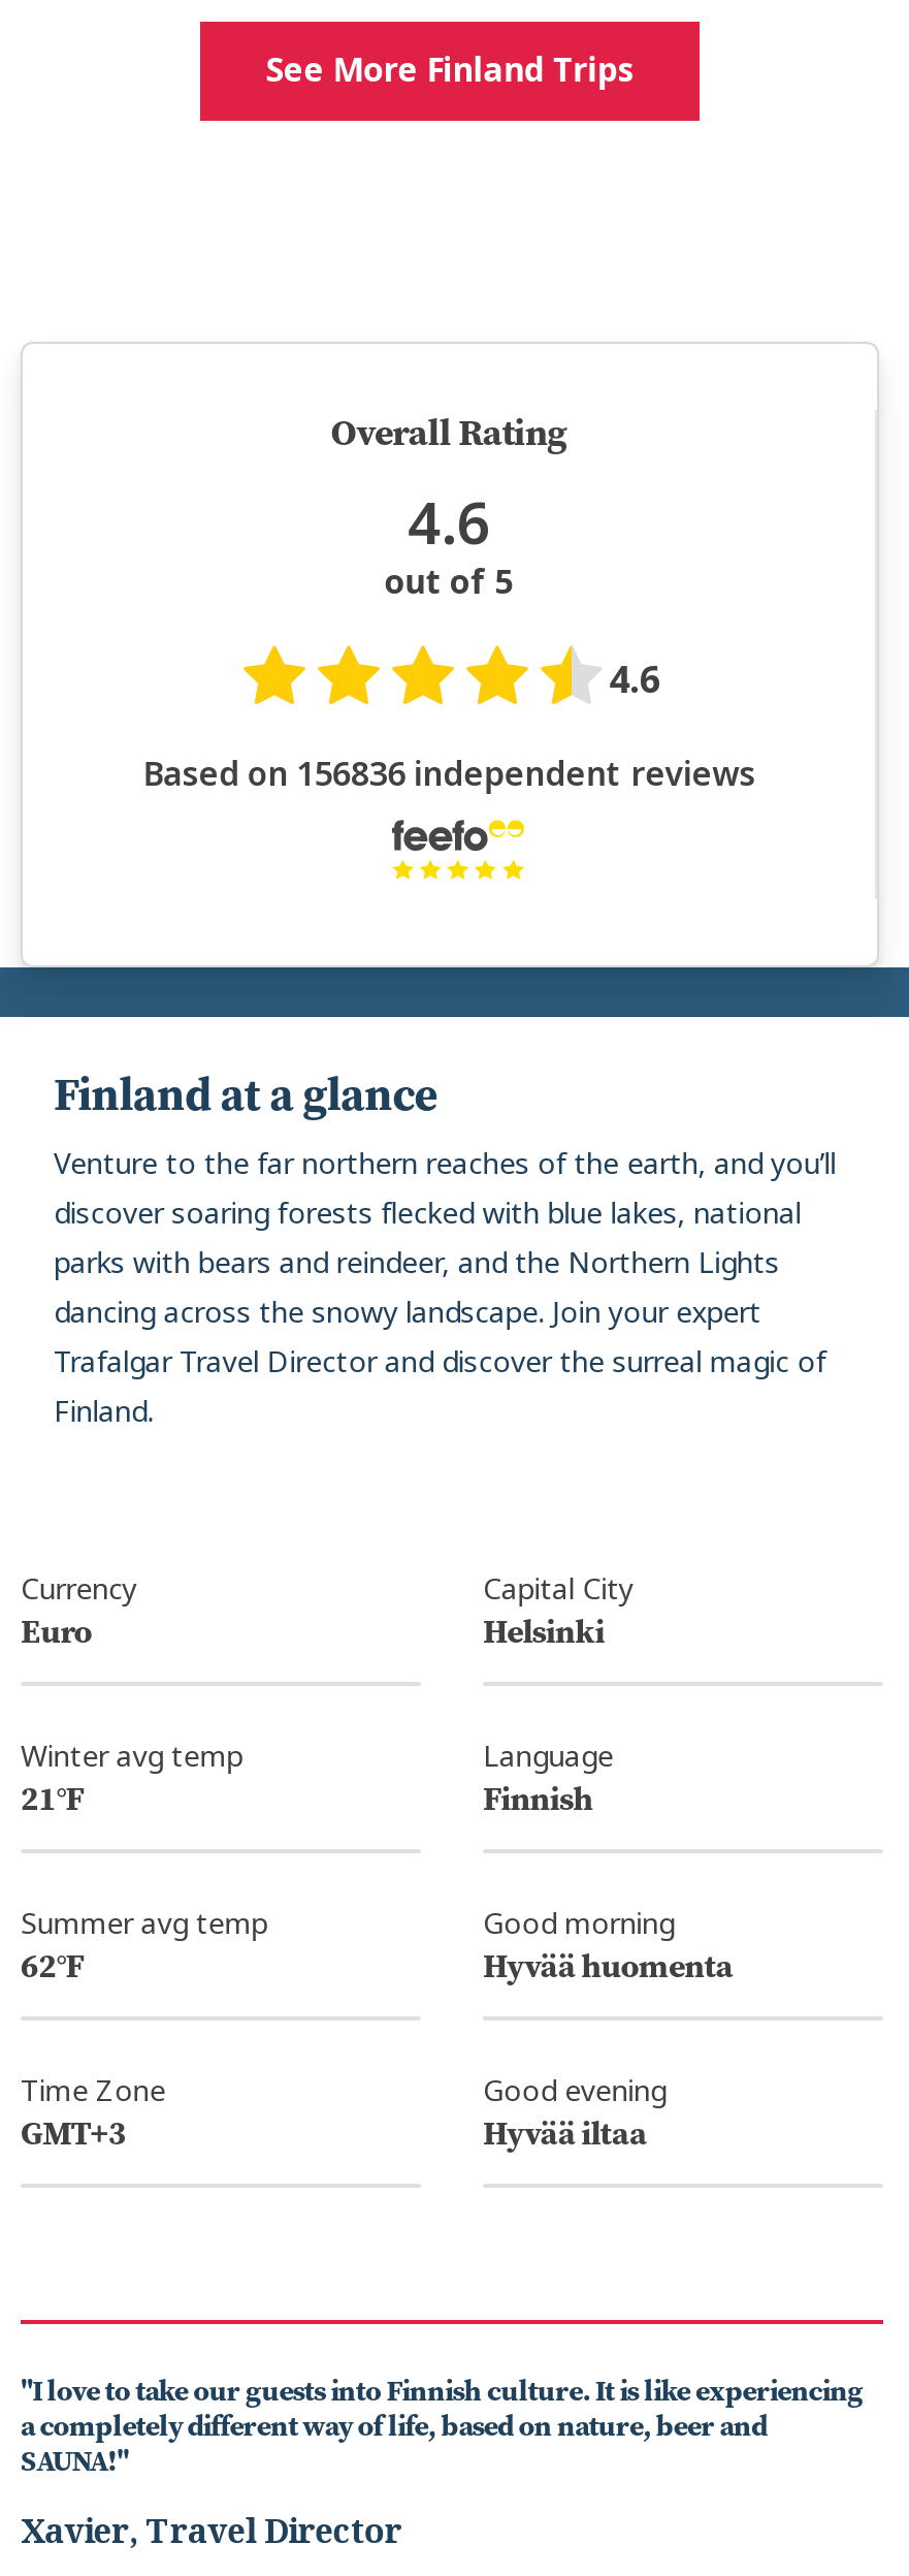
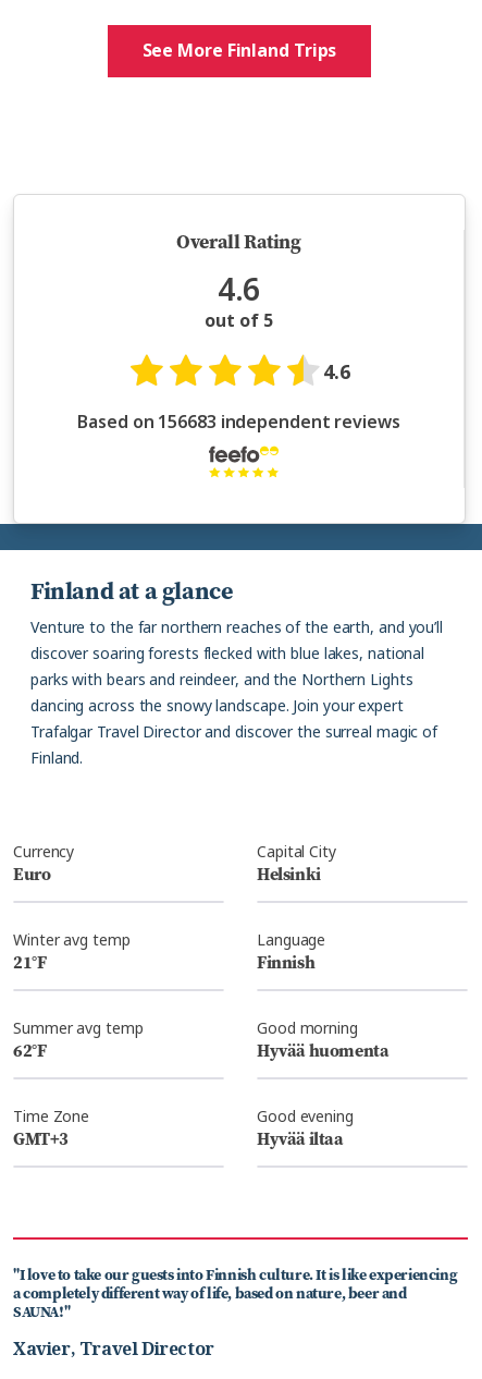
- Based on 156836 independent reviews
+ Based on 156683 independent reviews
